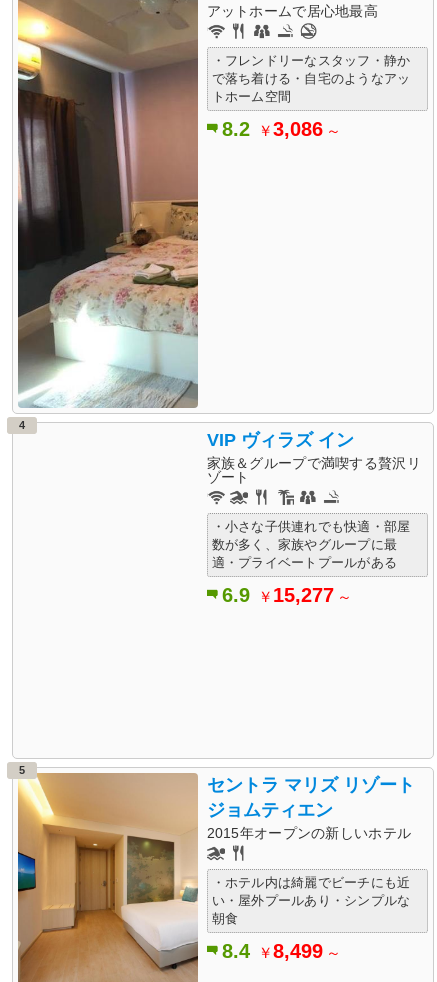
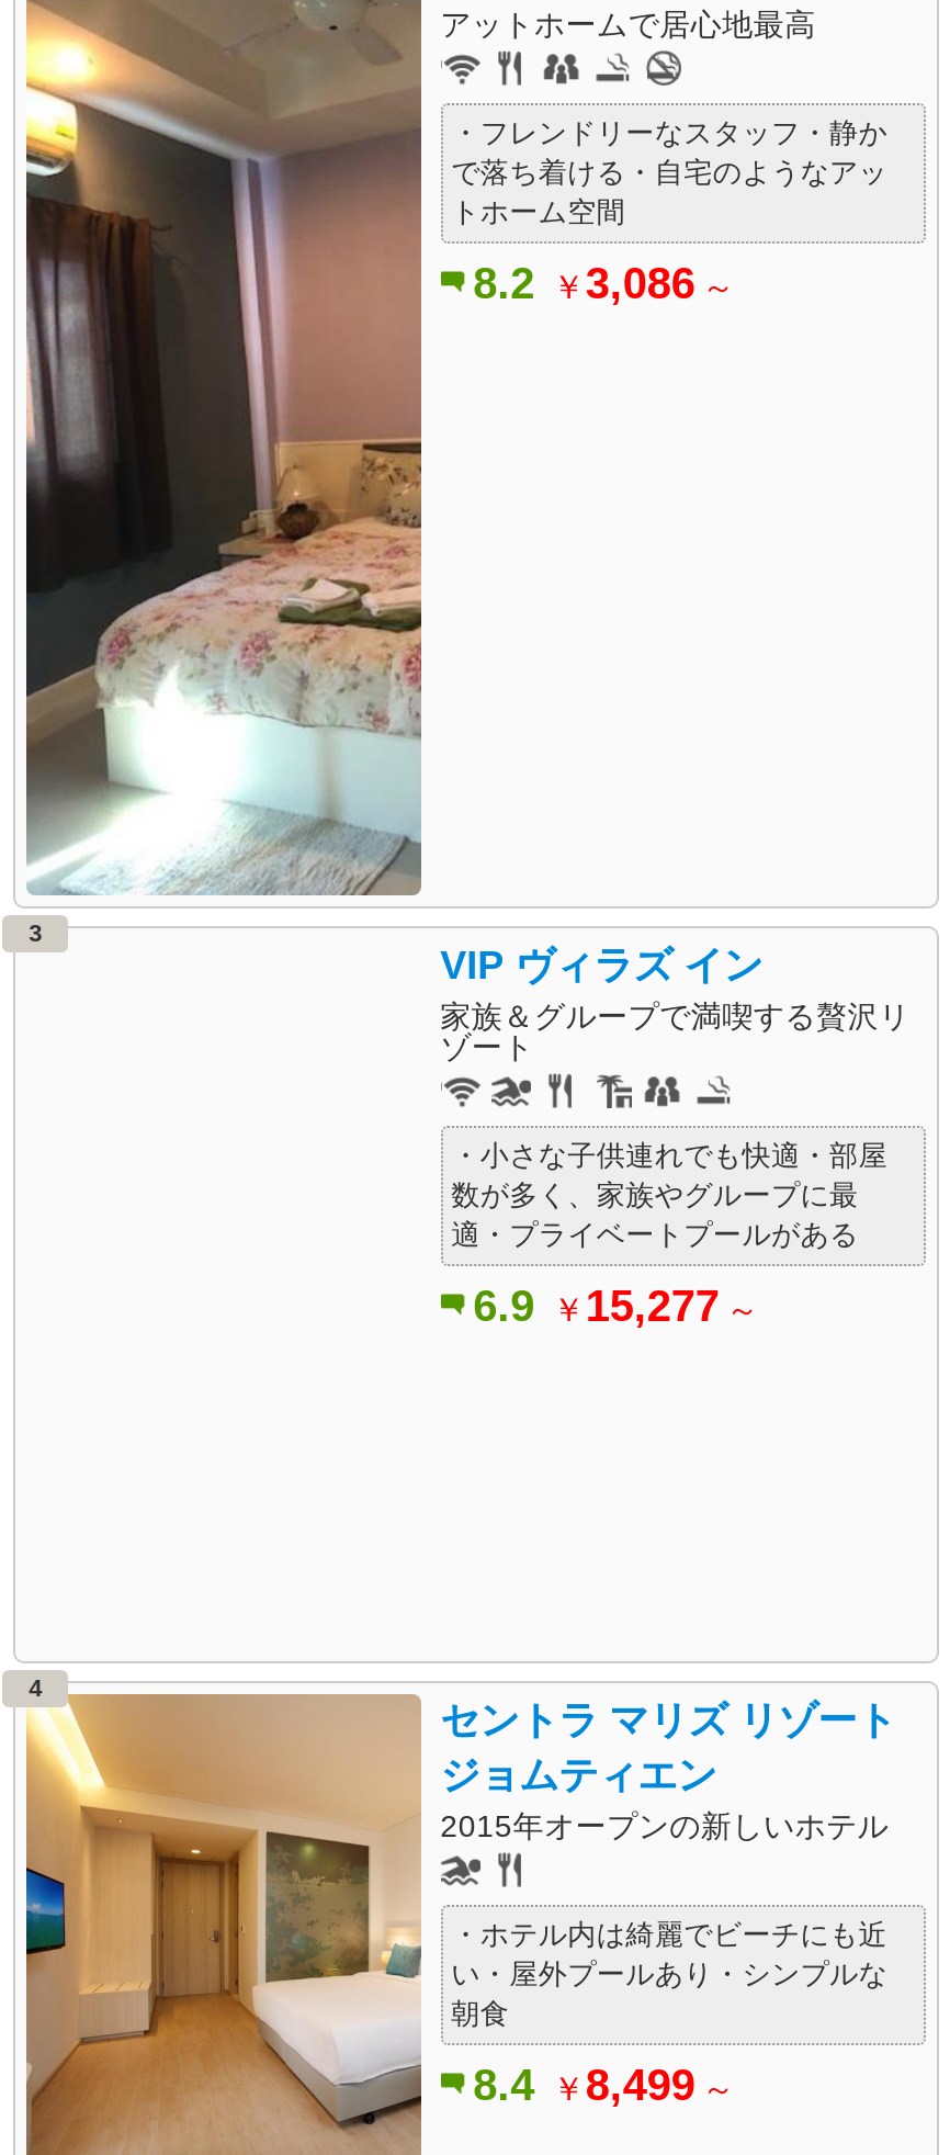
- 4
+ 3

- 5
+ 4
